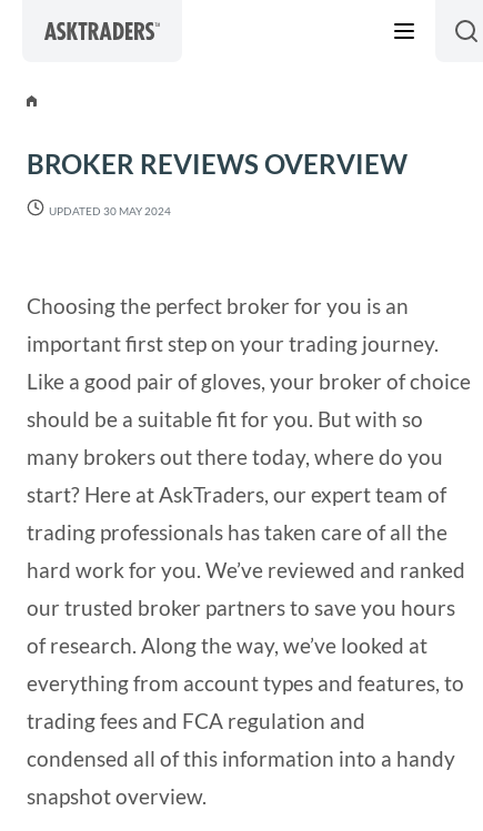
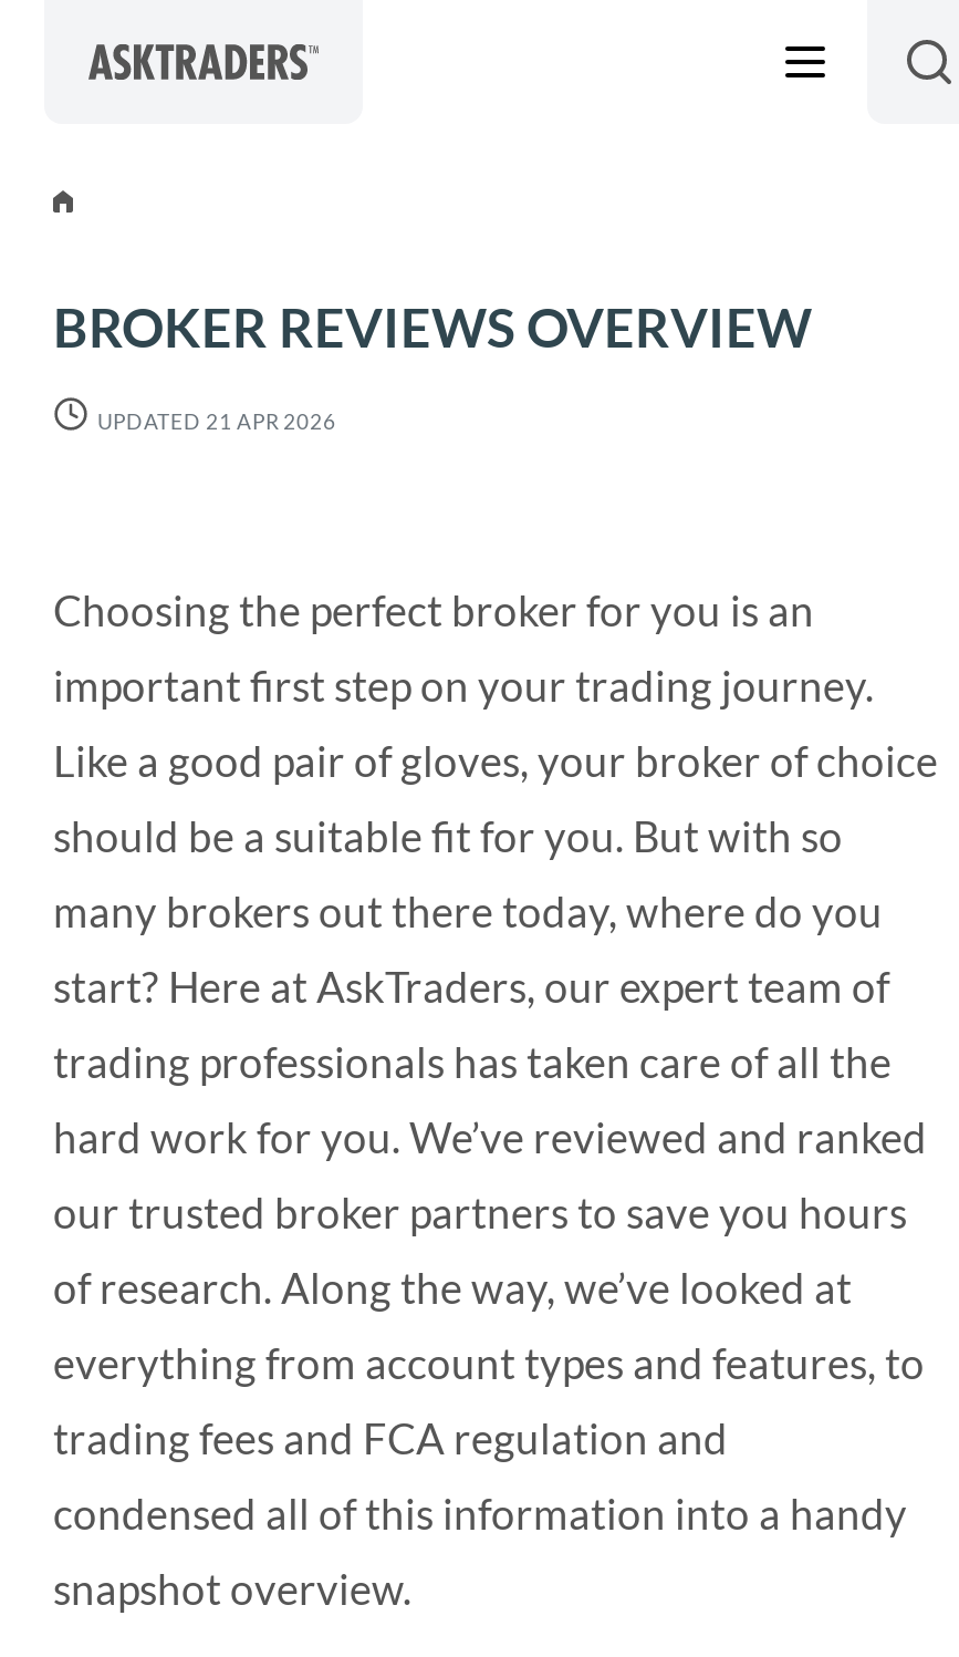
- UPDATED 30 MAY 2024
+ UPDATED 21 APR 2026
